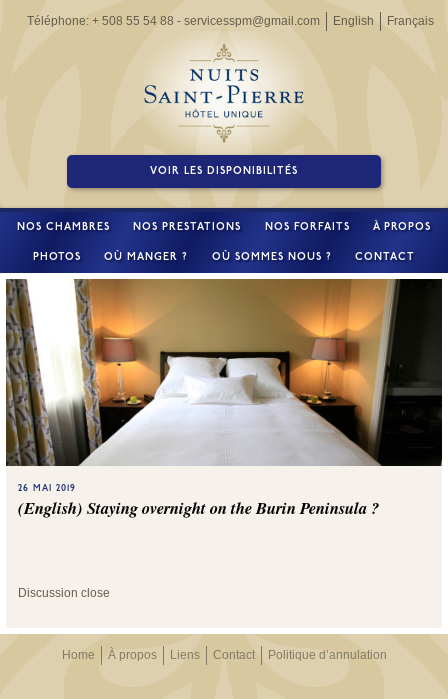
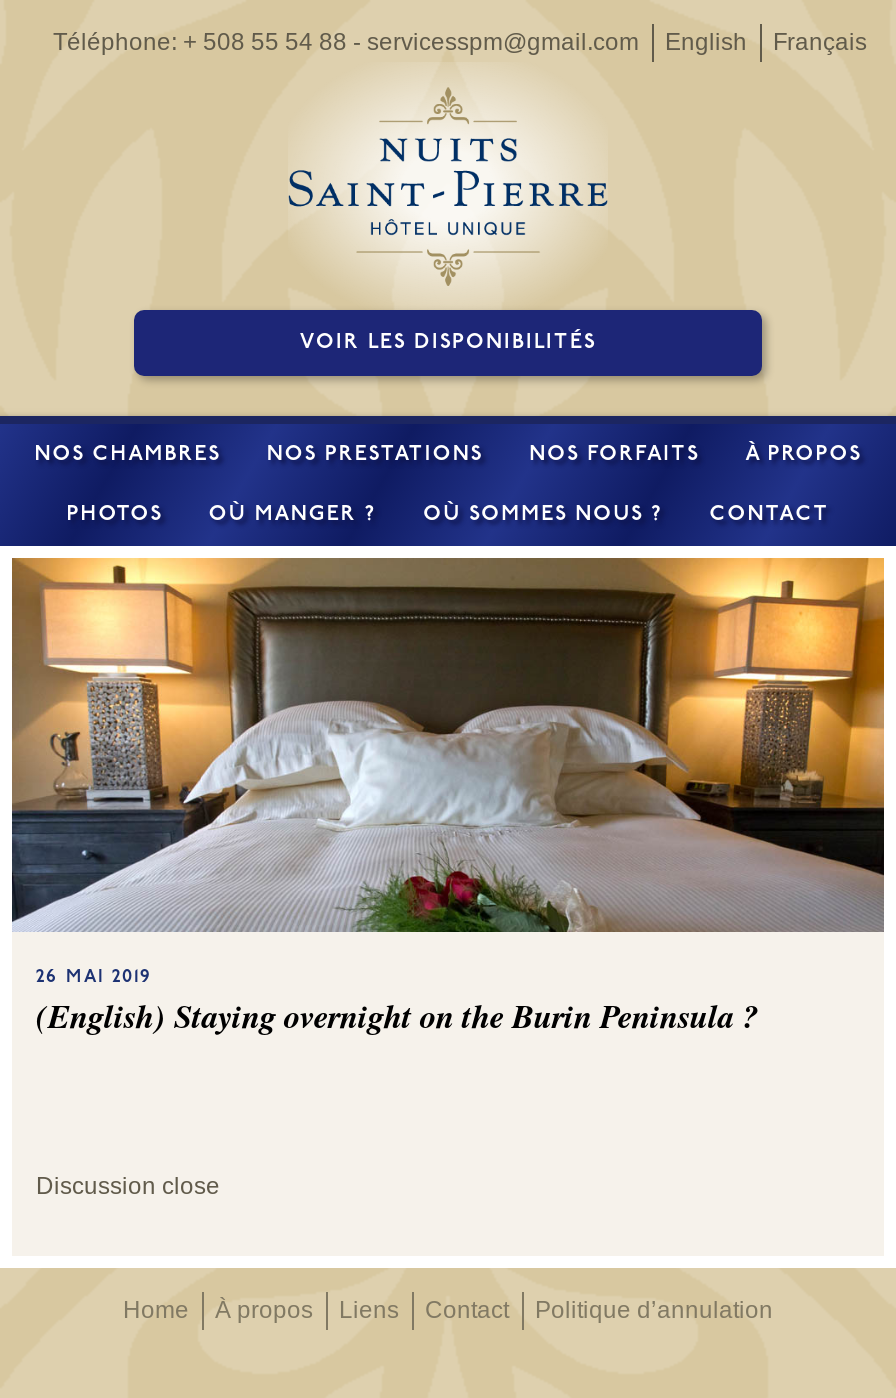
- [image]
+ [image]
